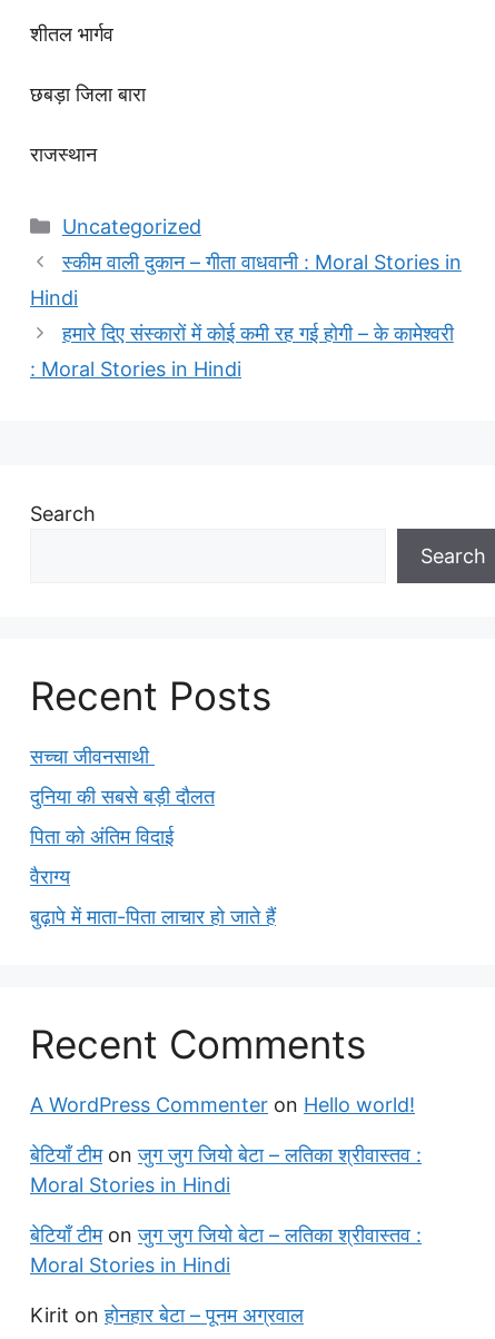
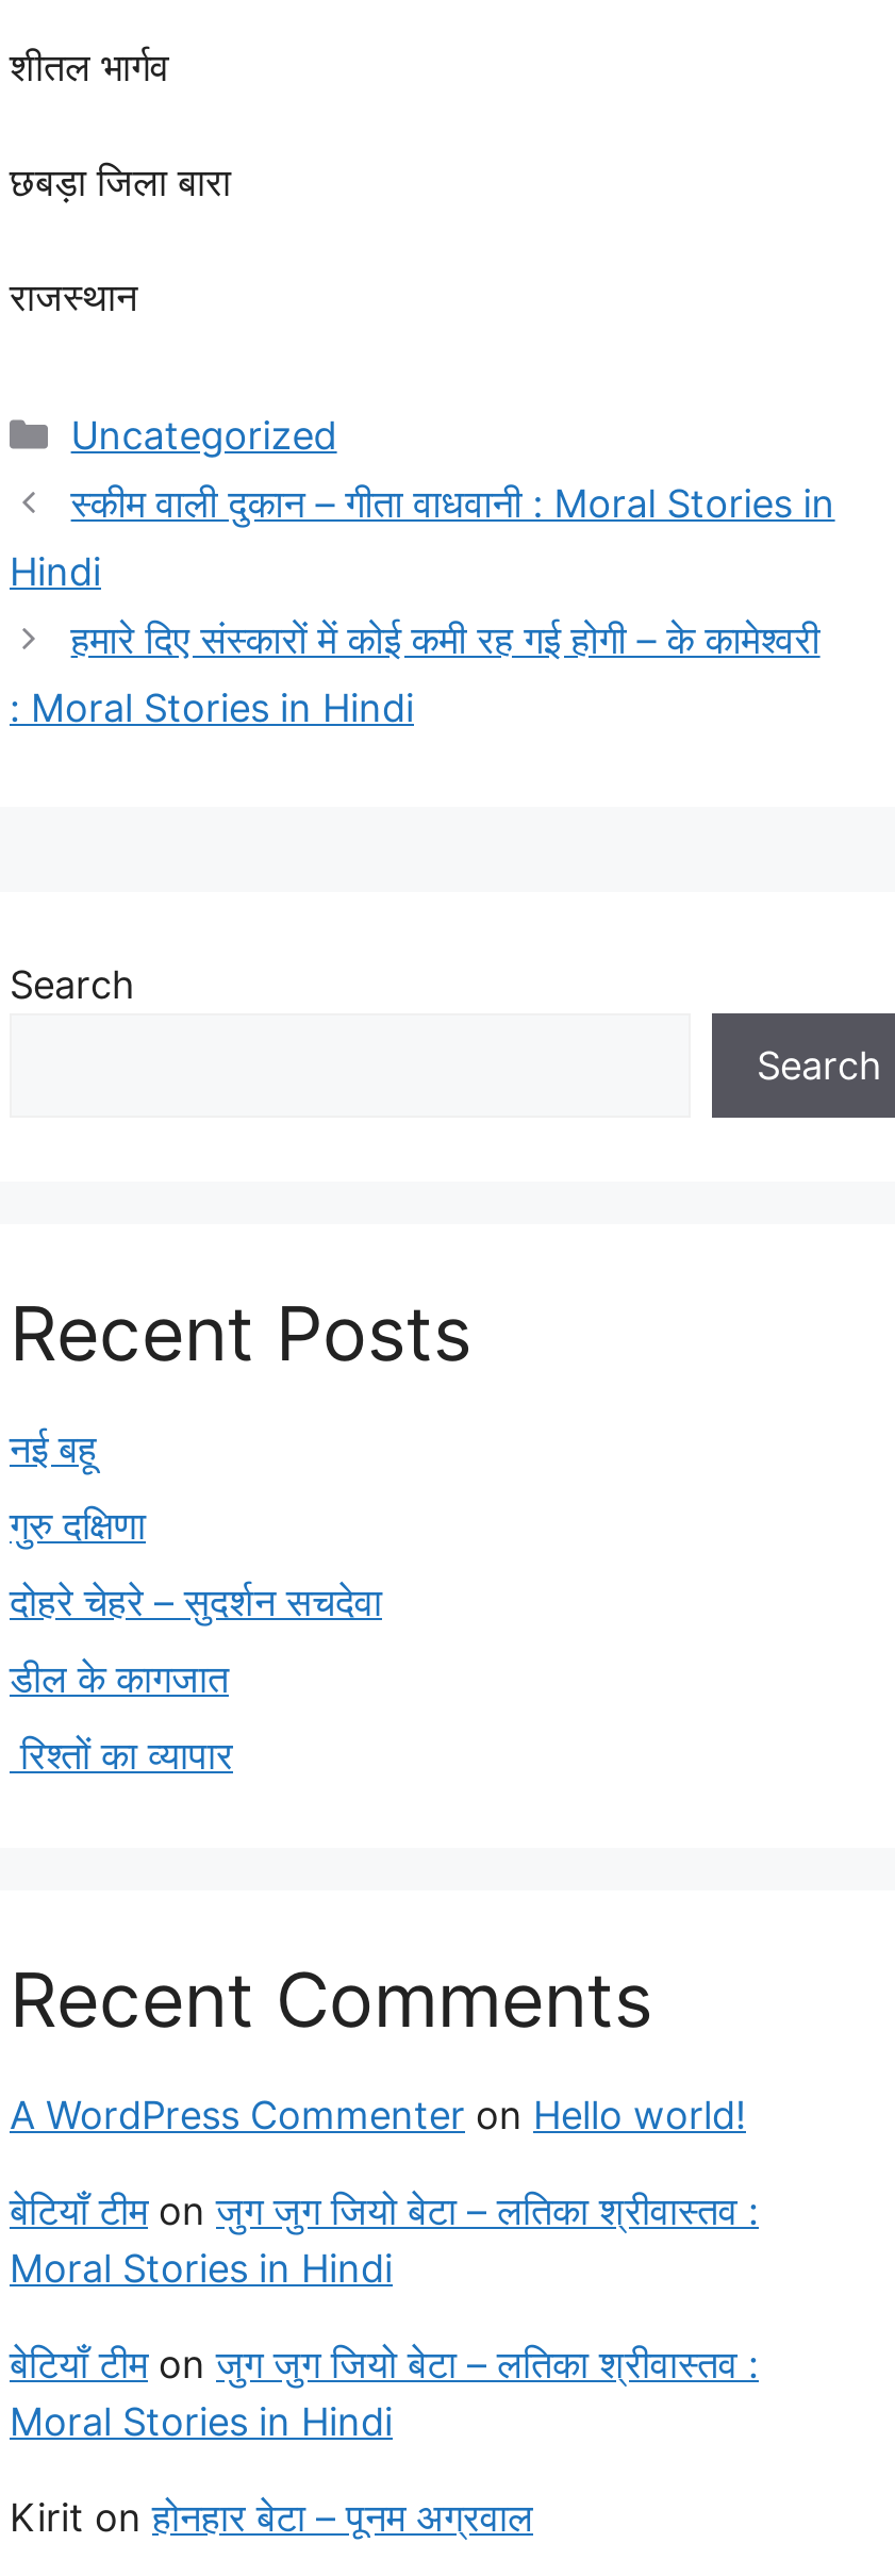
- सच्चा जीवनसाथी
+ नई बहू

- दुनिया की सबसे बड़ी दौलत
+ गुरु दक्षिणा

- पिता को अंतिम विदाई
+ दोहरे चेहरे – सुदर्शन सचदेवा

- वैराग्य
+ डील के कागजात

- बुढ़ापे में माता-पिता लाचार हो जाते हैं
+ रिश्तों का व्यापार
